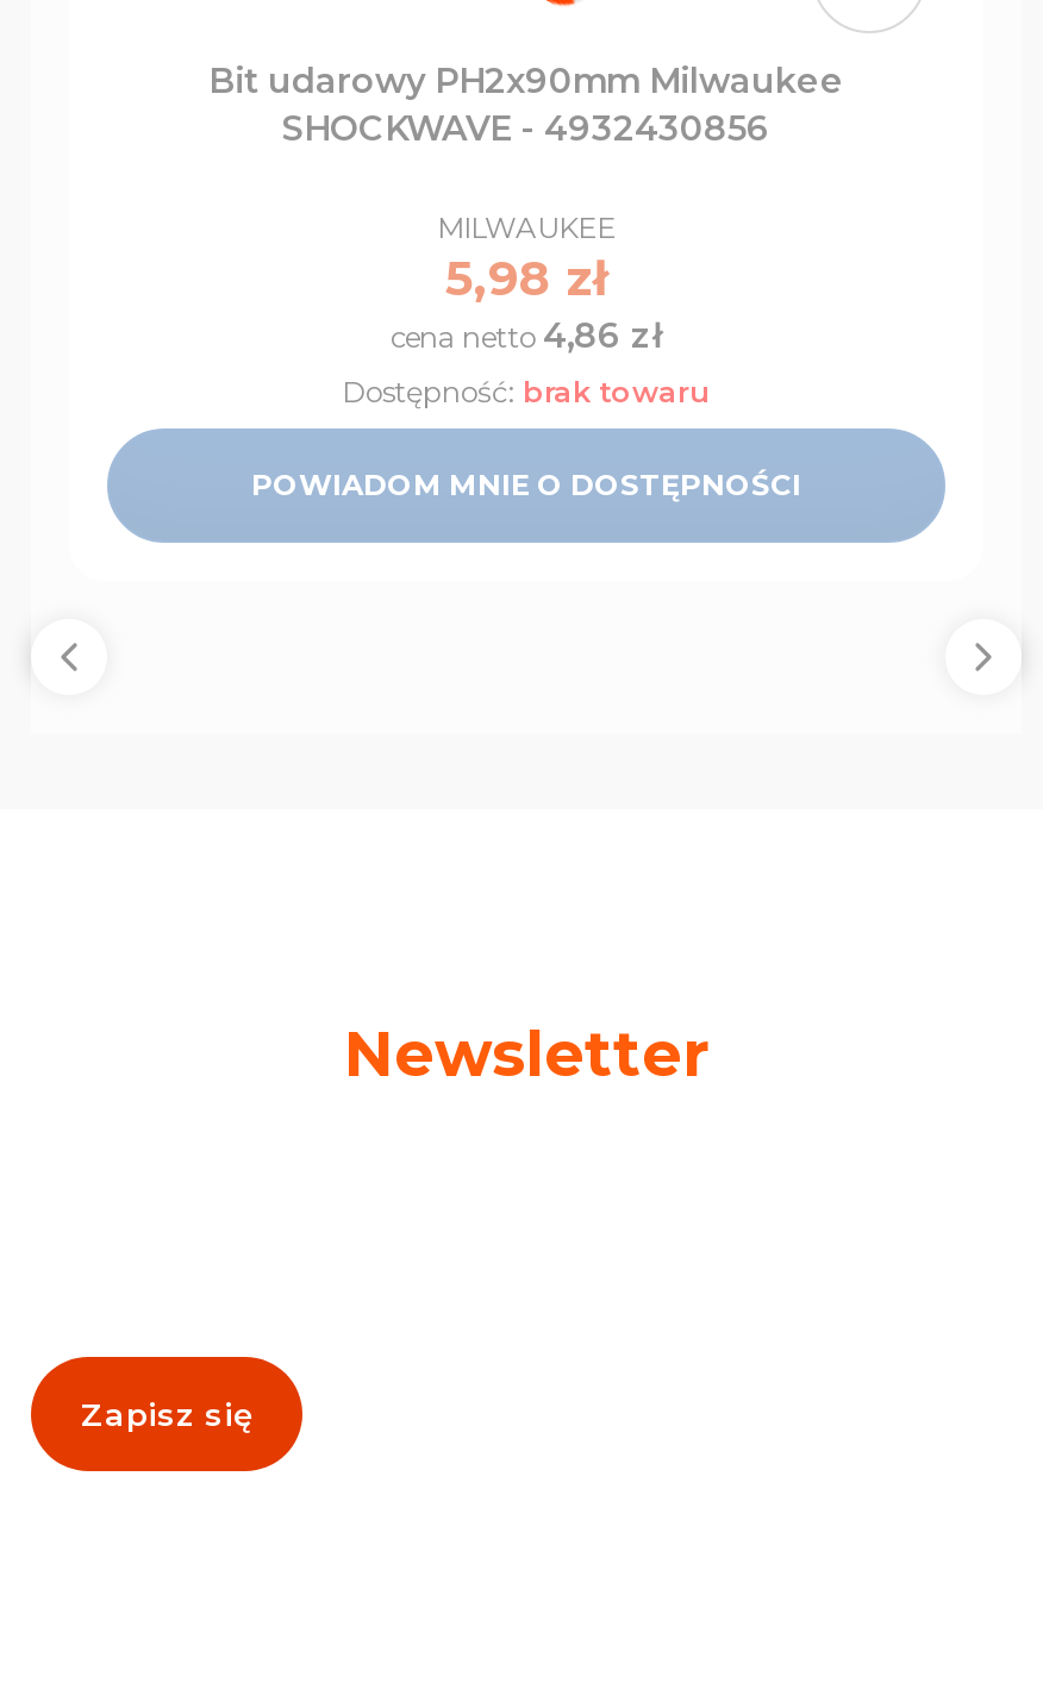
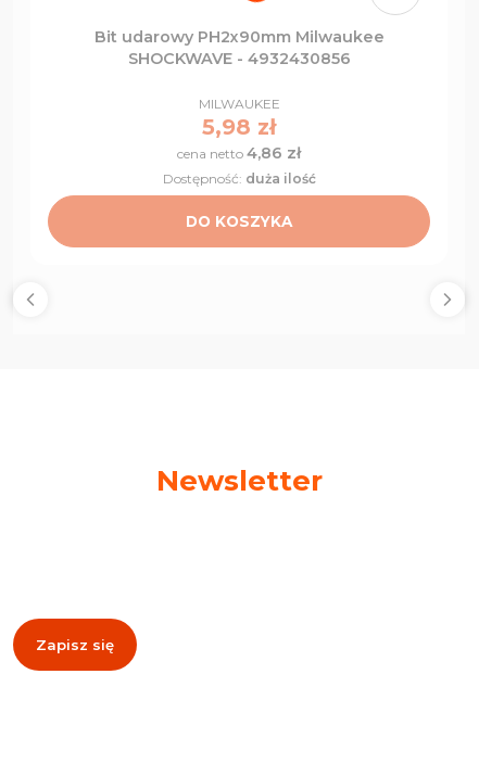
- Dostępność: brak towaru
+ Dostępność: duża ilość

- POWIADOM MNIE O DOSTĘPNOŚCI
+ DO KOSZYKA
